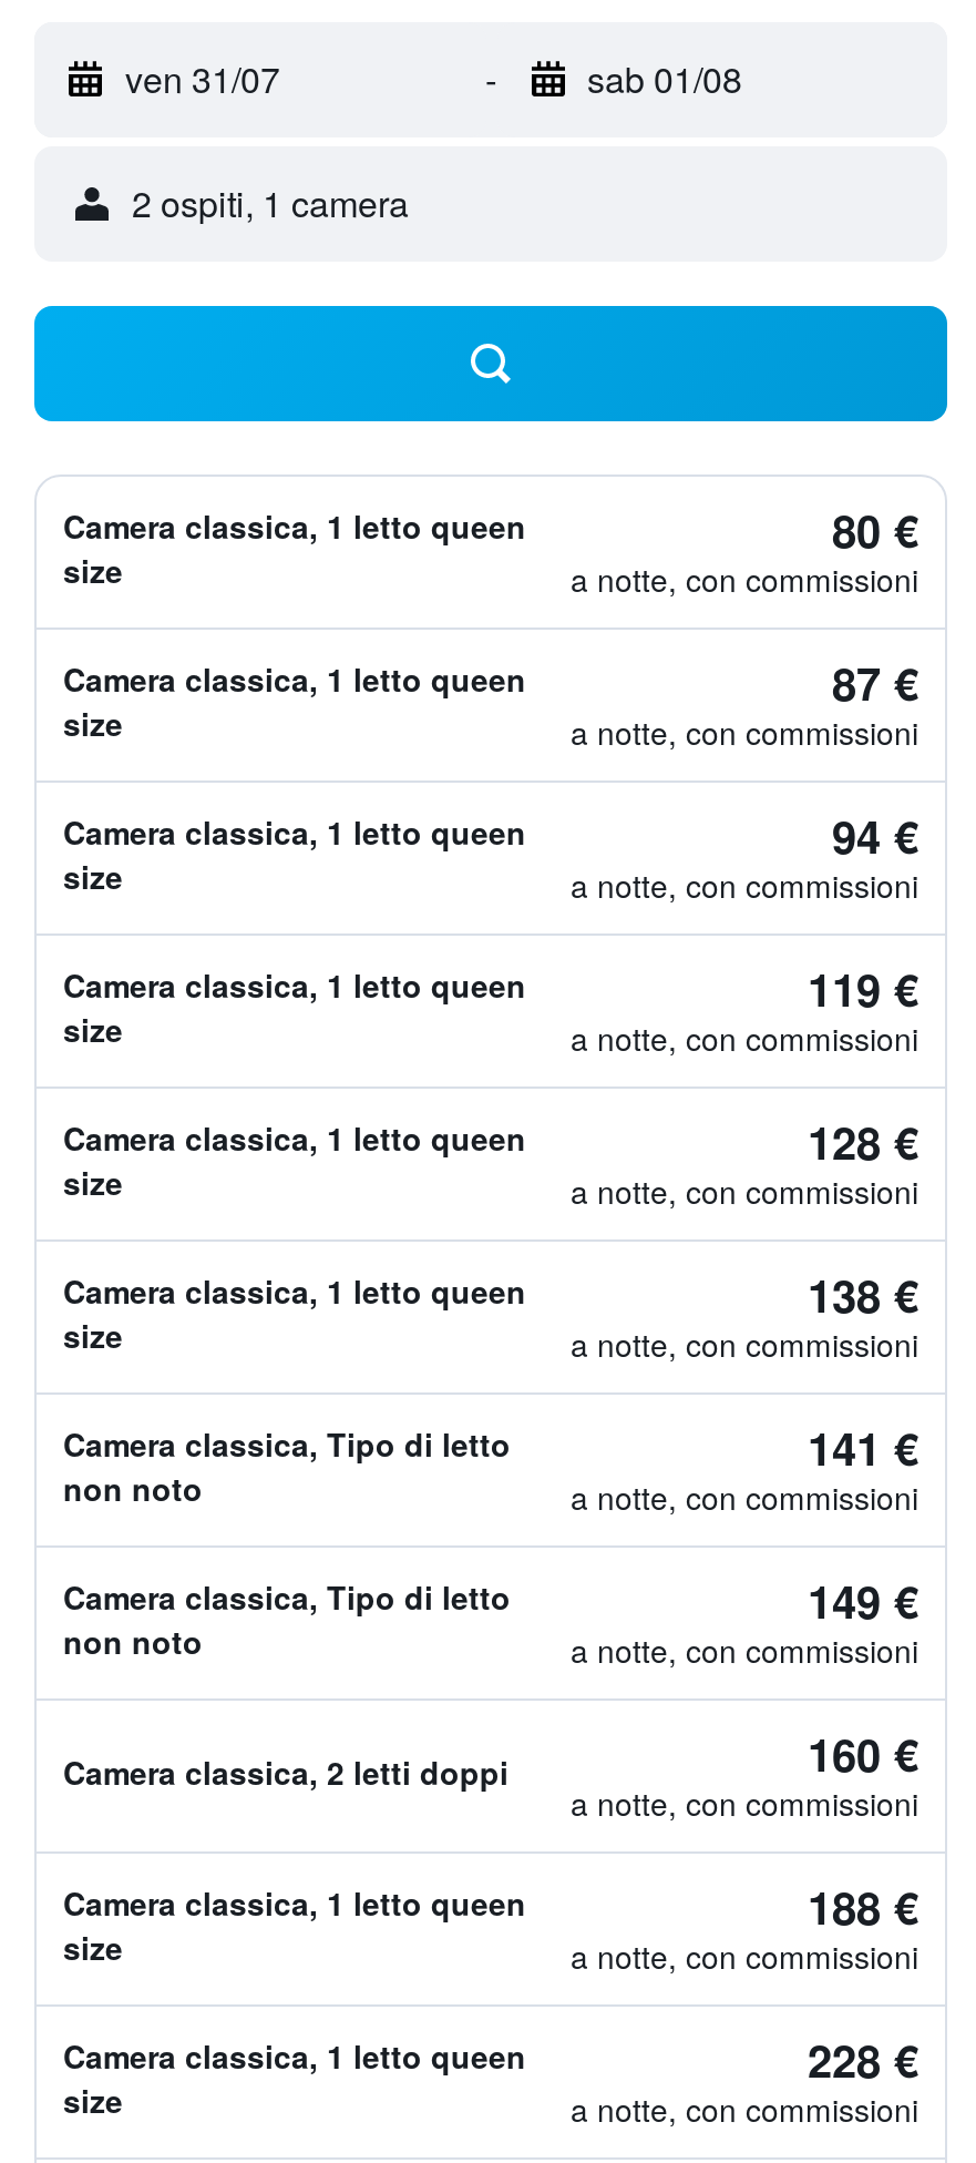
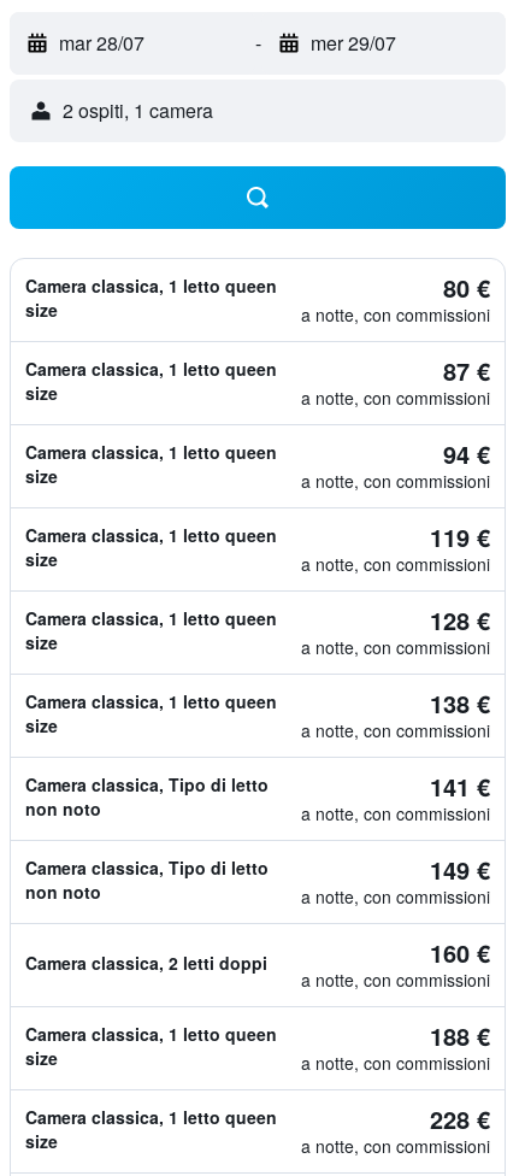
- ven 31/07
+ mar 28/07

- sab 01/08
+ mer 29/07
